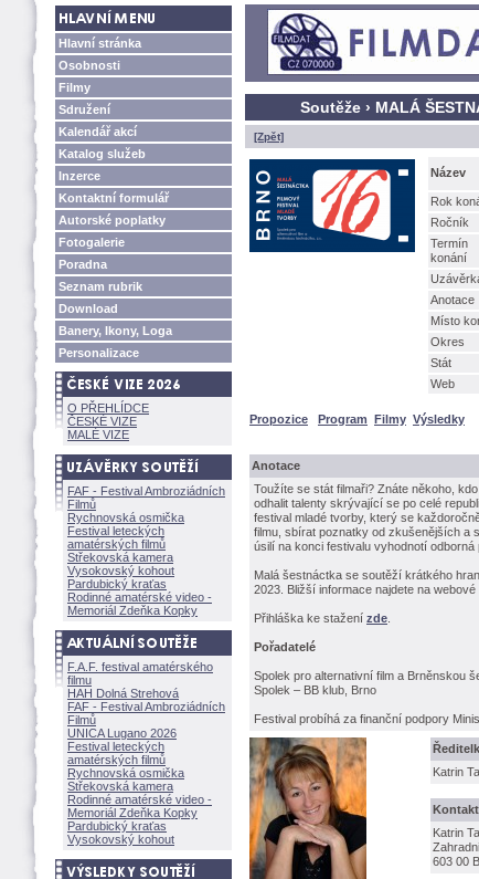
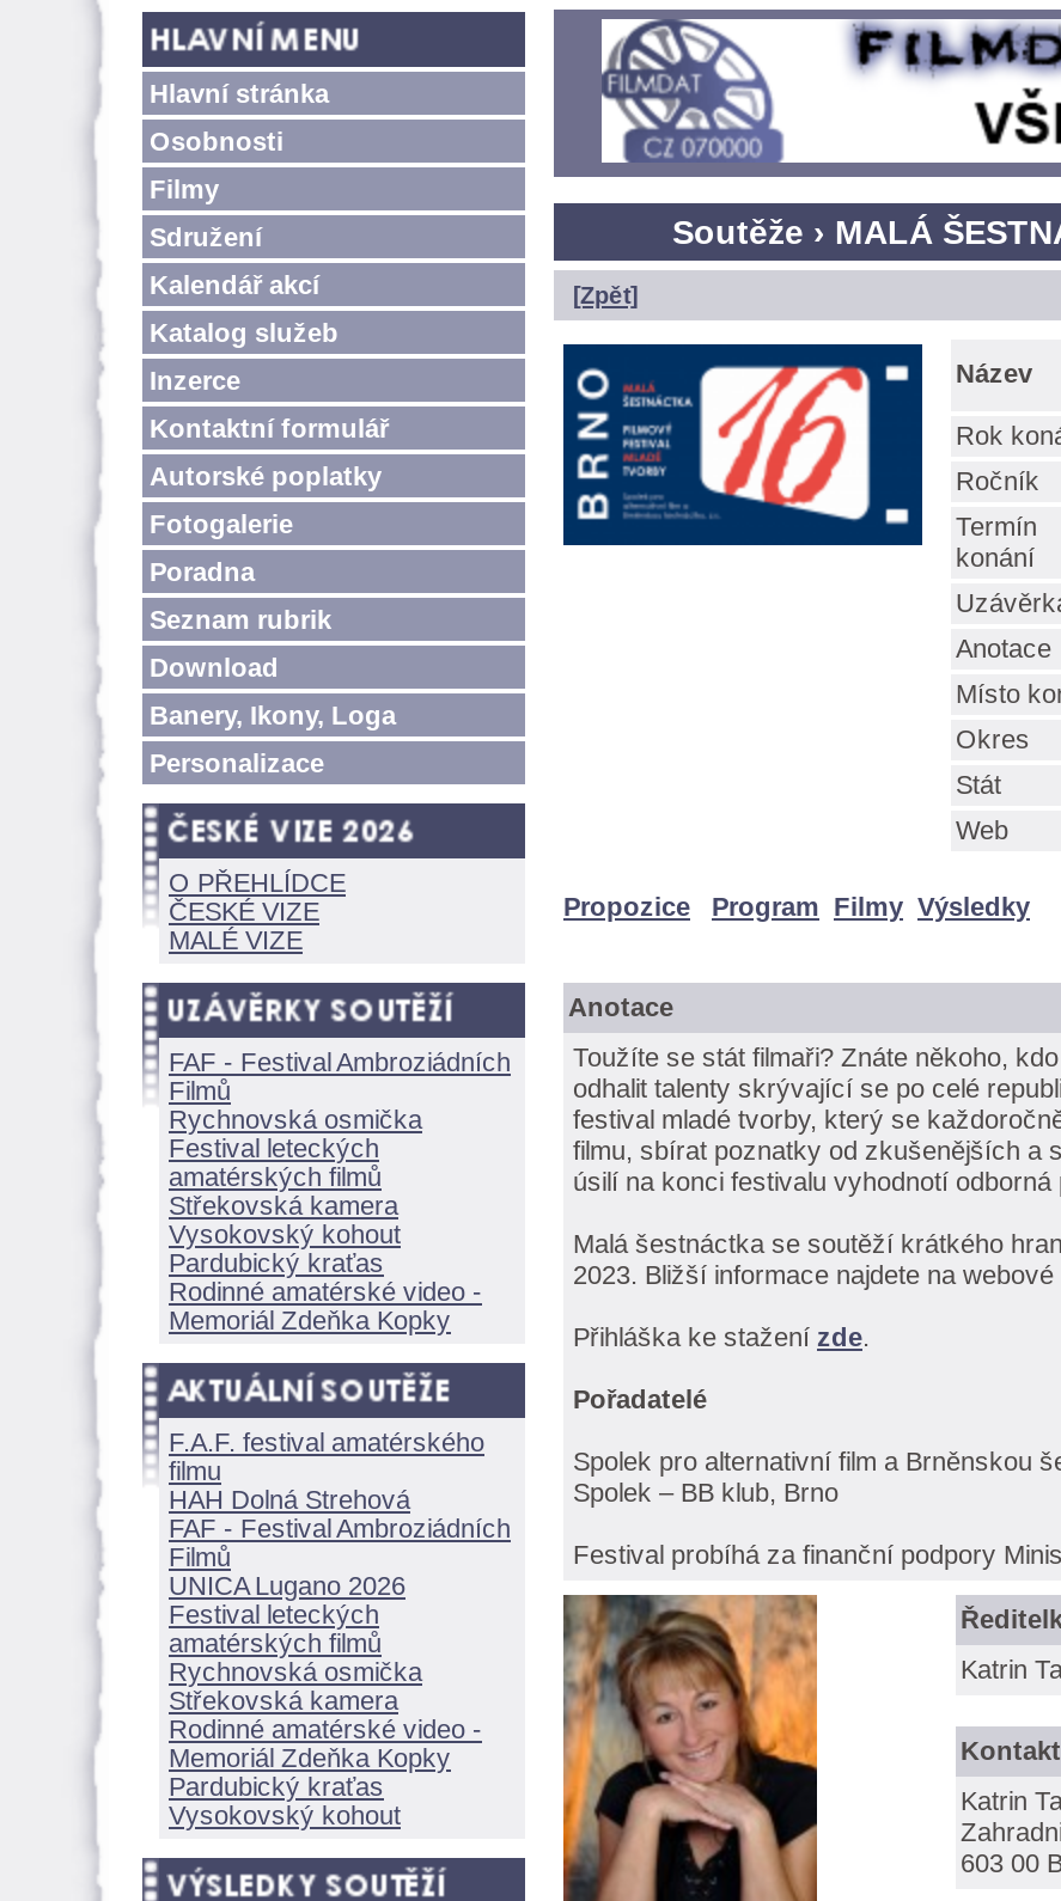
- [image]
+ [image]
